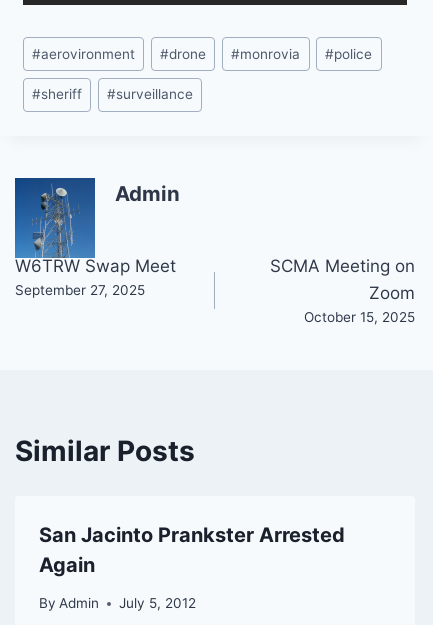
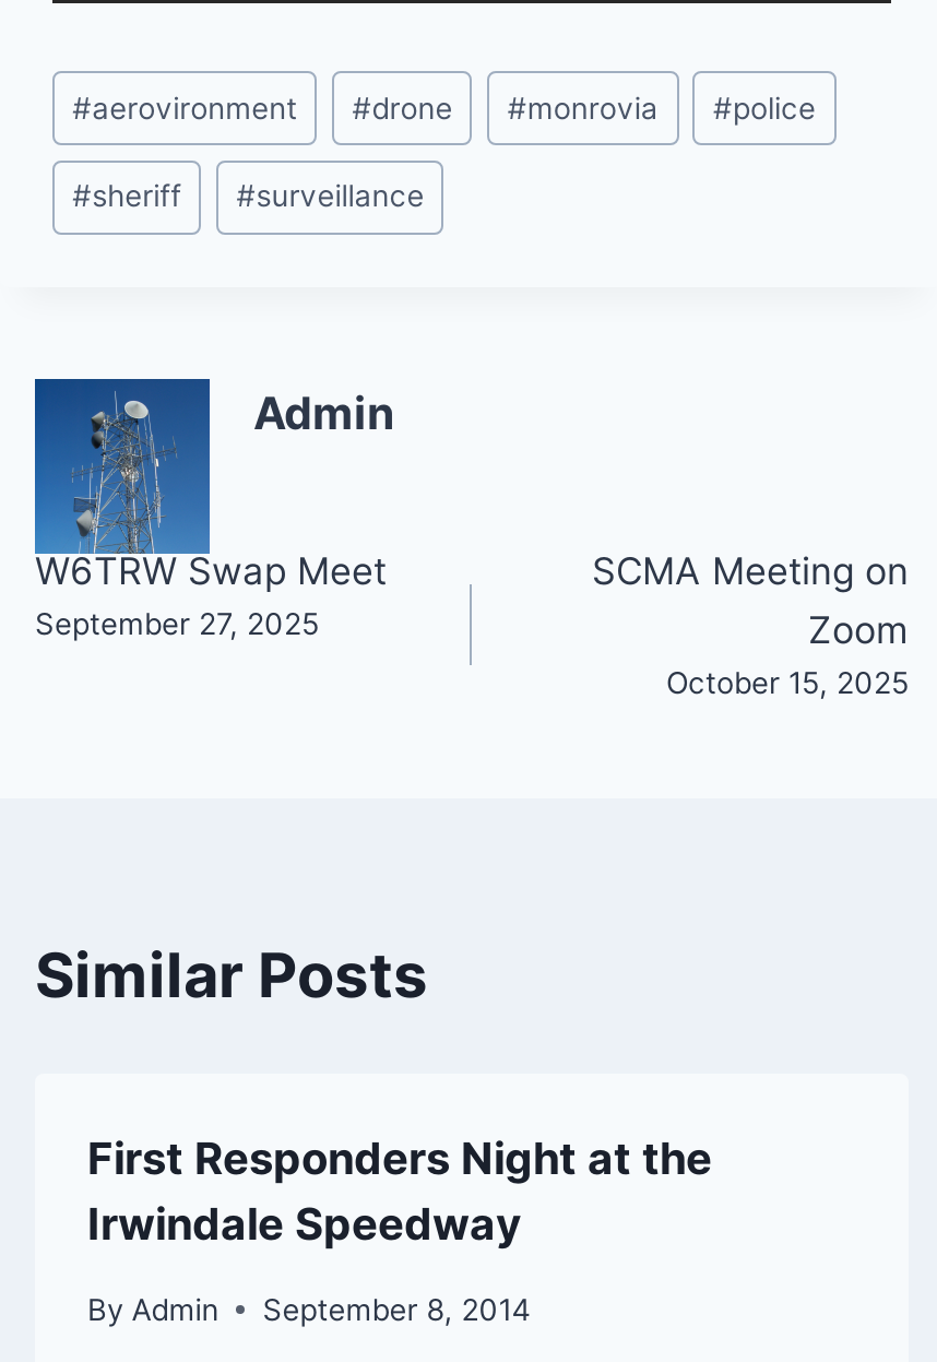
- San Jacinto Prankster Arrested
- Again
+ First Responders Night at the
+ Irwindale Speedway

- By Admin July 5, 2012
+ By Admin September 8, 2014
